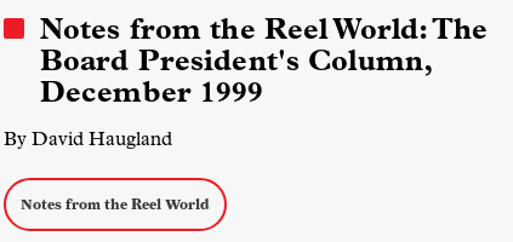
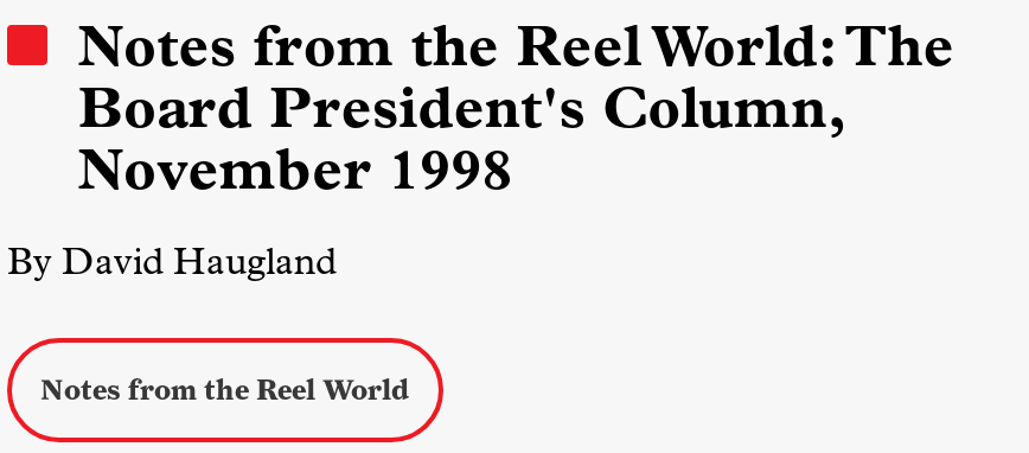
- December 1999
+ November 1998
